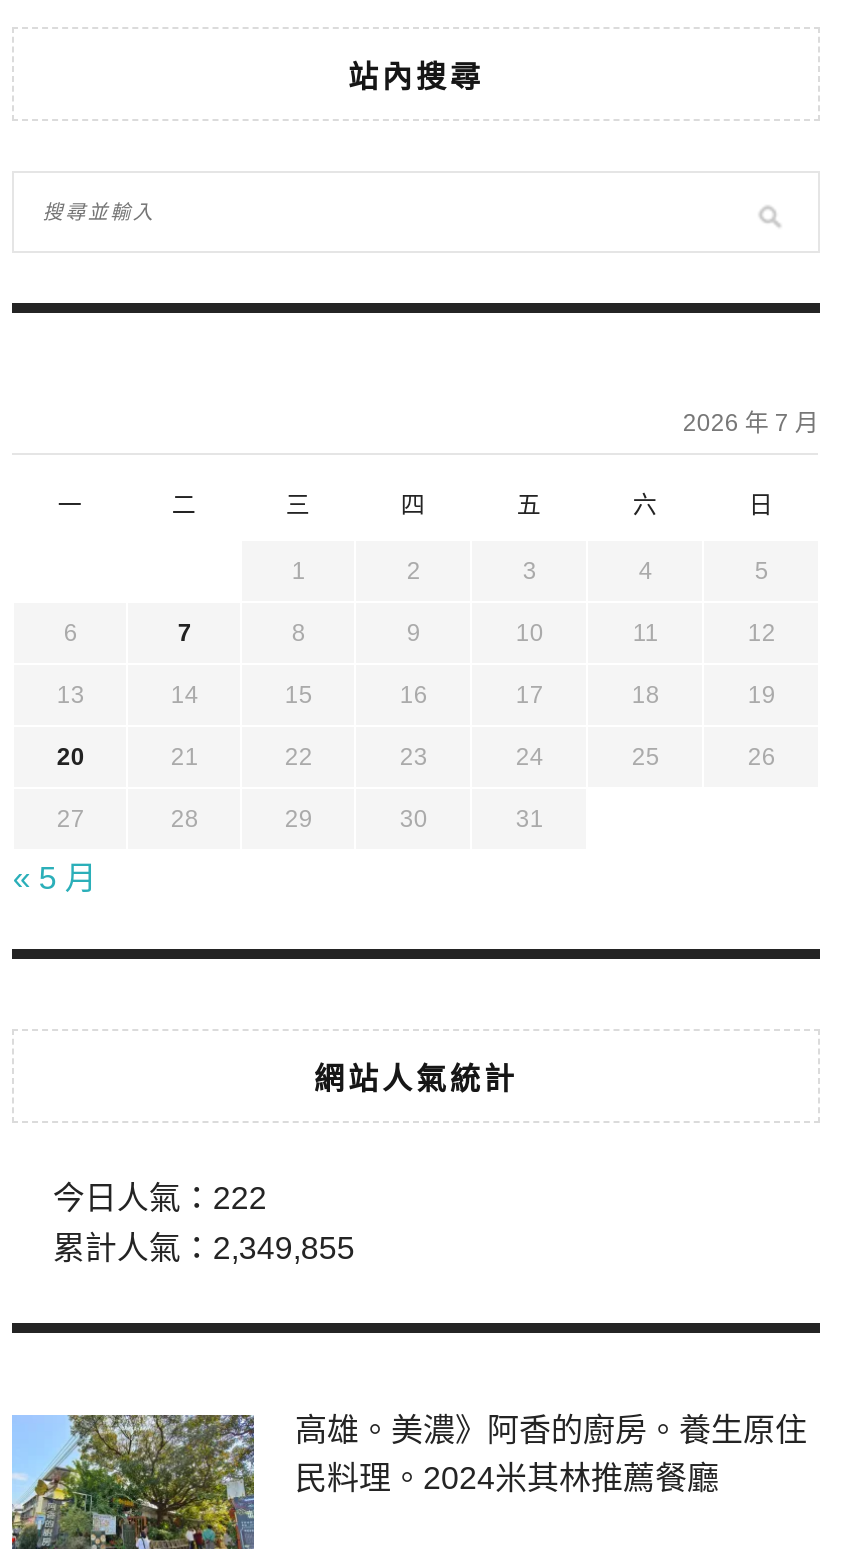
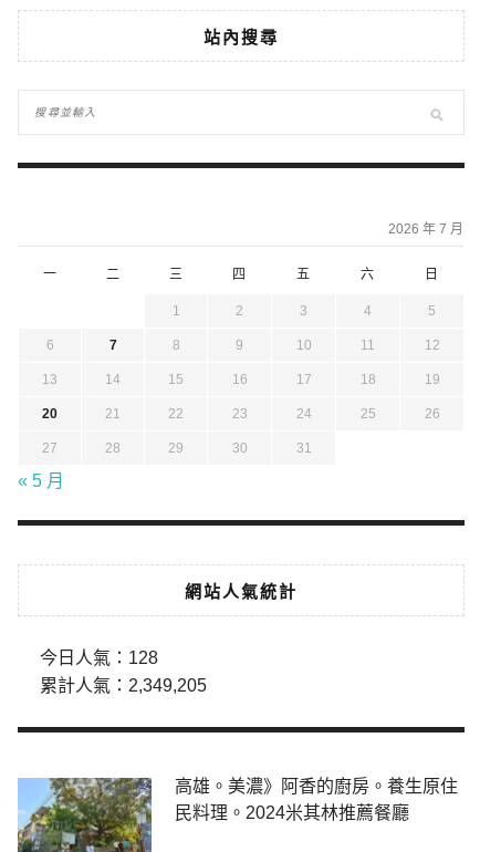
- 今日人氣：222
+ 今日人氣：128

- 累計人氣：2,349,855
+ 累計人氣：2,349,205
